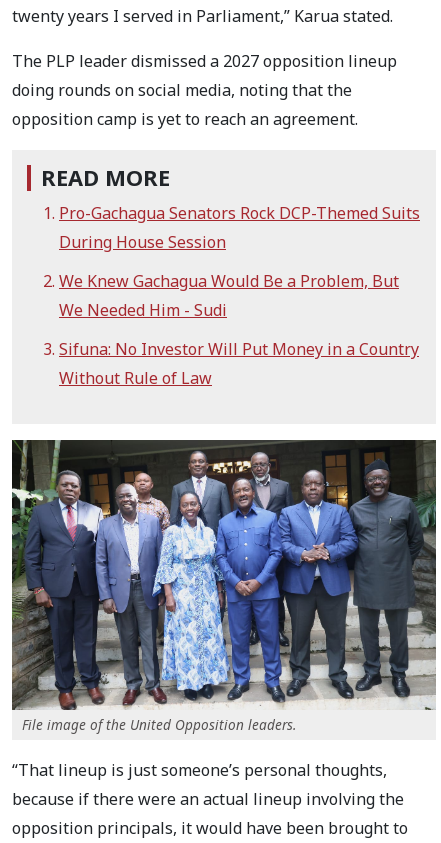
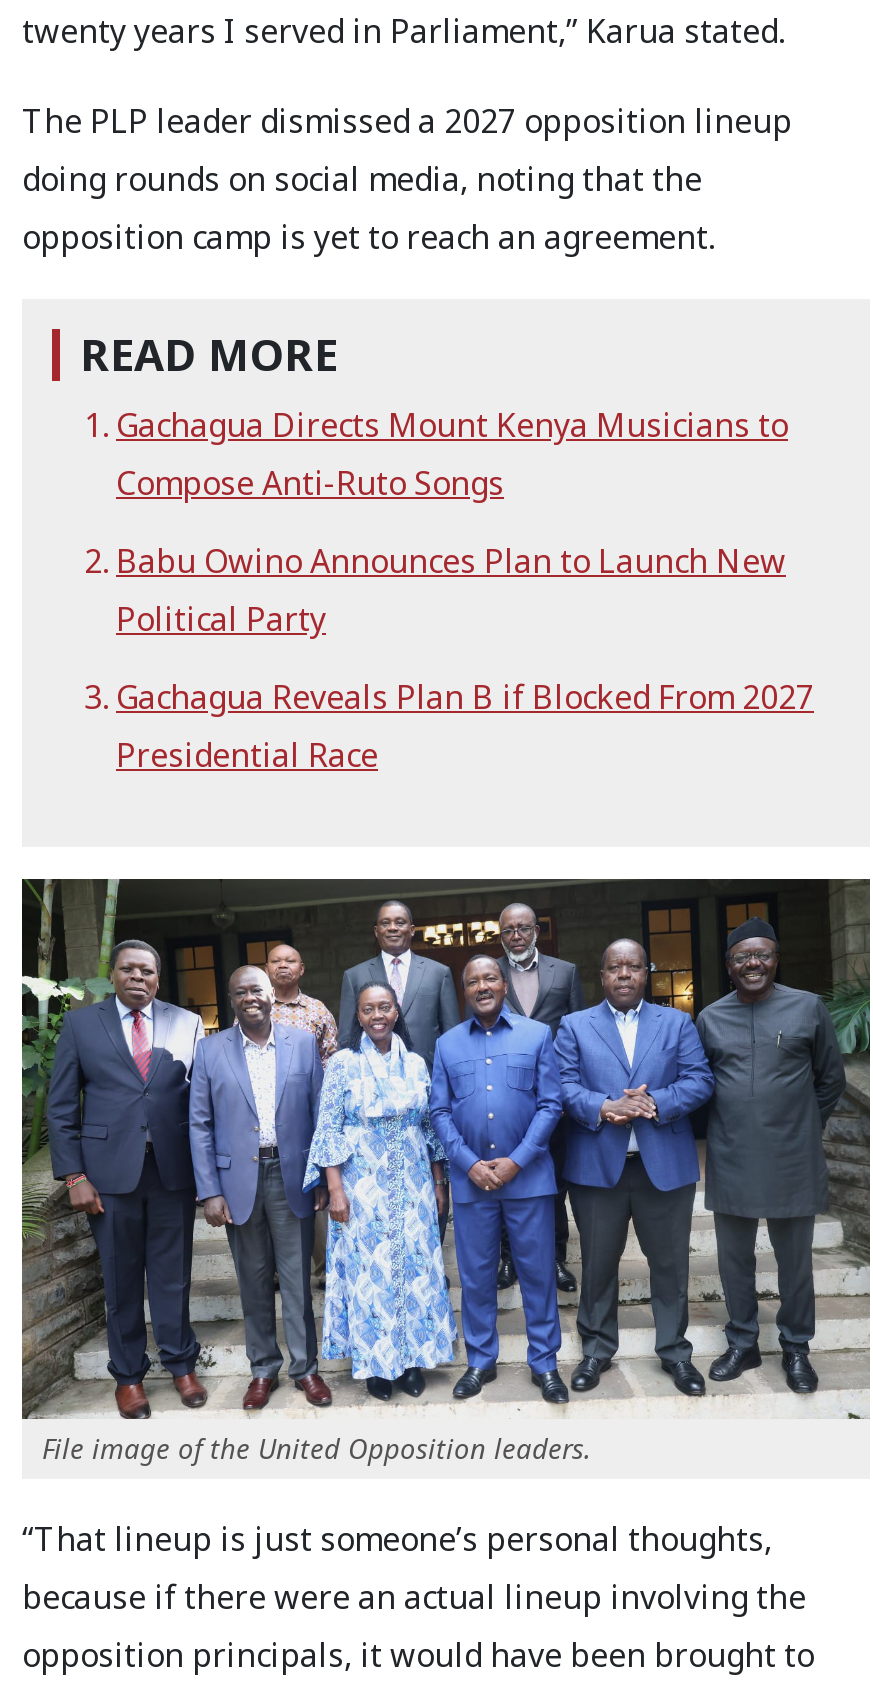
- Pro-Gachagua Senators Rock DCP-Themed Suits
- During House Session
+ Gachagua Directs Mount Kenya Musicians to
+ Compose Anti-Ruto Songs

- We Knew Gachagua Would Be a Problem, But
- We Needed Him - Sudi
+ Babu Owino Announces Plan to Launch New
+ Political Party

- Sifuna: No Investor Will Put Money in a Country
- Without Rule of Law
+ Gachagua Reveals Plan B if Blocked From 2027
+ Presidential Race
